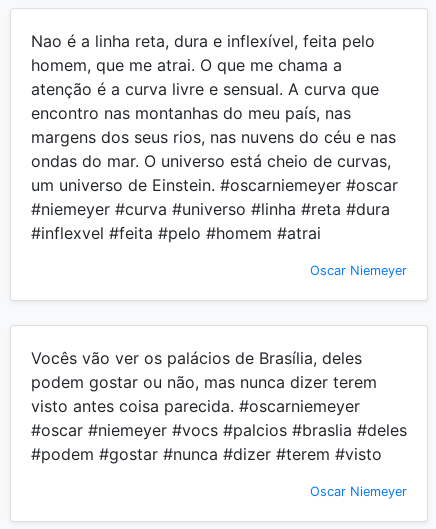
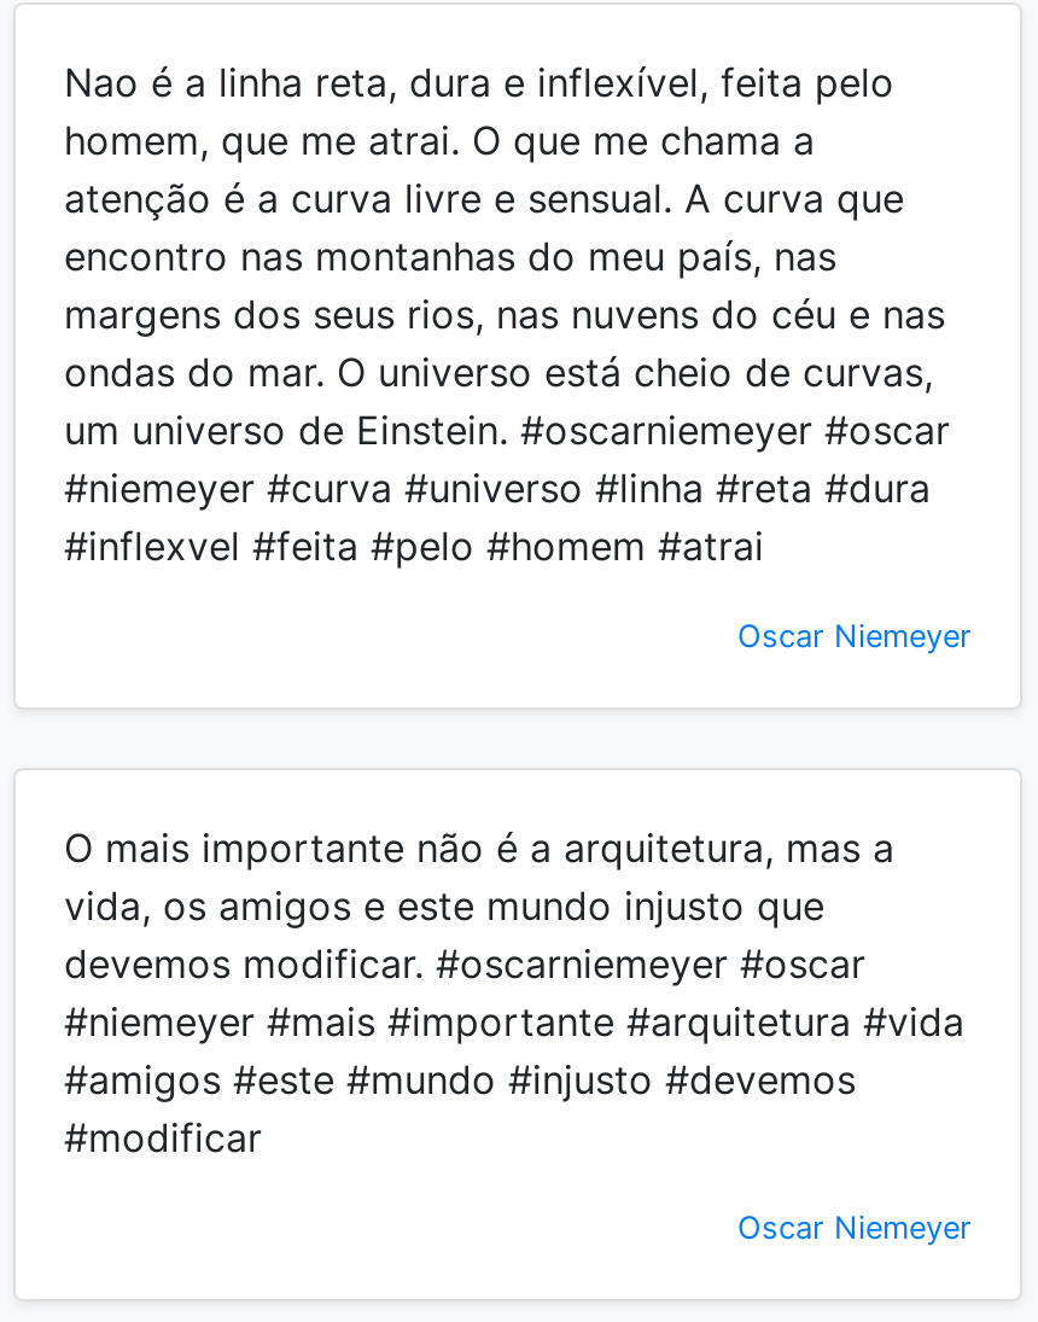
- Vocês vão ver os palácios de Brasília, deles
- podem gostar ou não, mas nunca dizer terem
- visto antes coisa parecida. #oscarniemeyer
- #oscar #niemeyer #vocs #palcios #braslia #deles
- #podem #gostar #nunca #dizer #terem #visto
+ O mais importante não é a arquitetura, mas a
+ vida, os amigos e este mundo injusto que
+ devemos modificar. #oscarniemeyer #oscar
+ #niemeyer #mais #importante #arquitetura #vida
+ #amigos #este #mundo #injusto #devemos
+ #modificar
